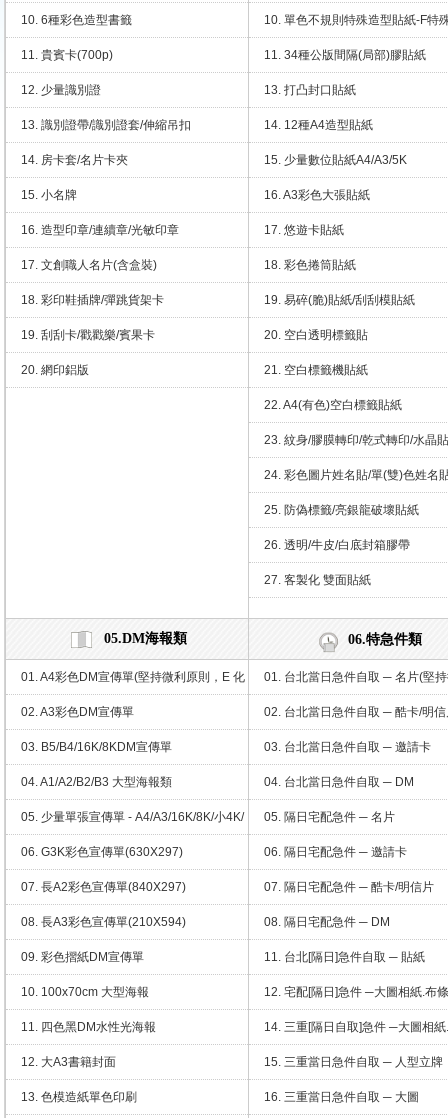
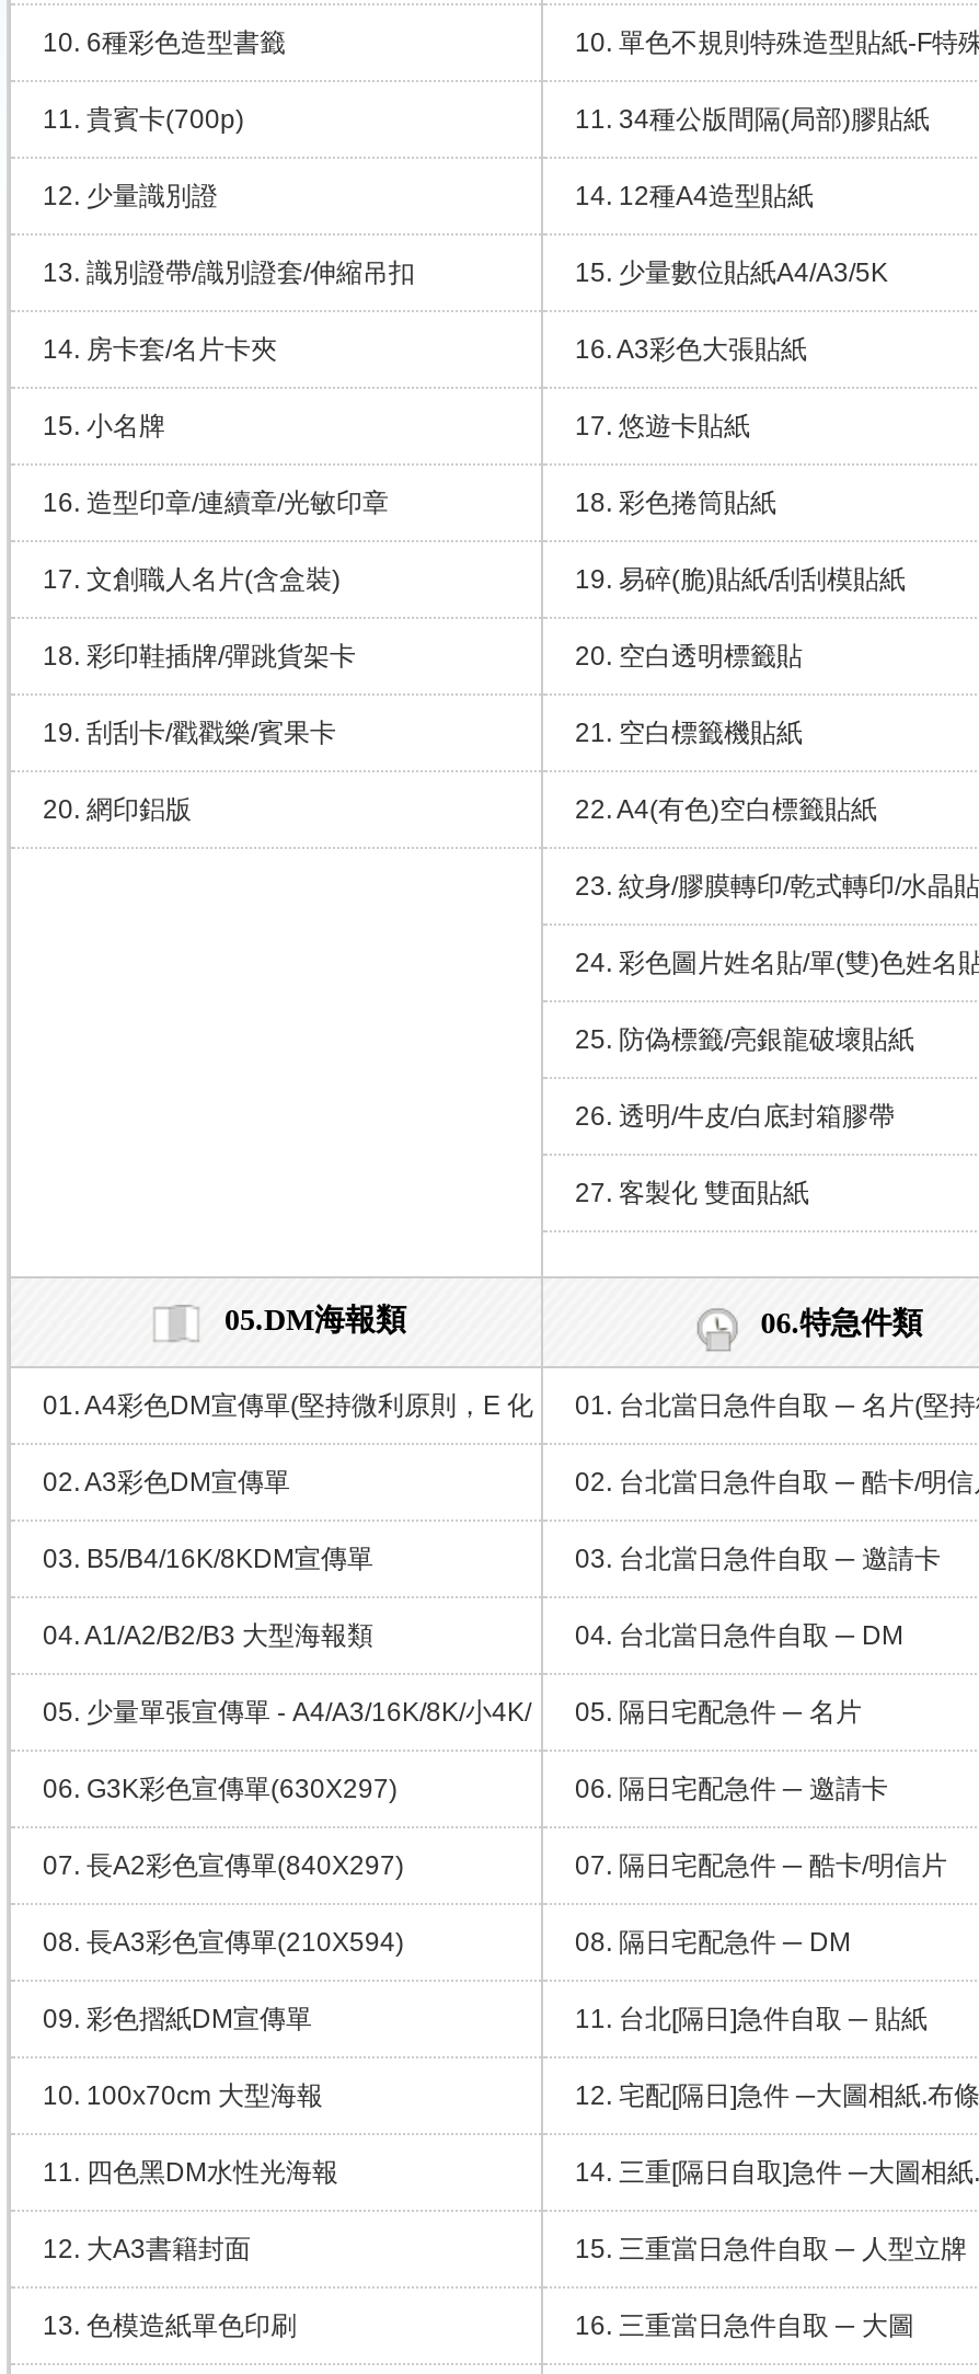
- 13. 打凸封口貼紙
